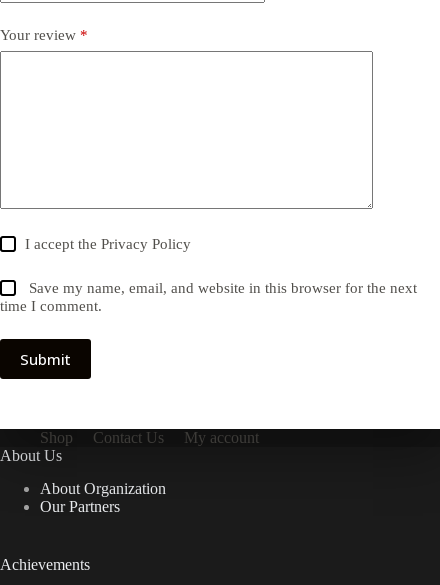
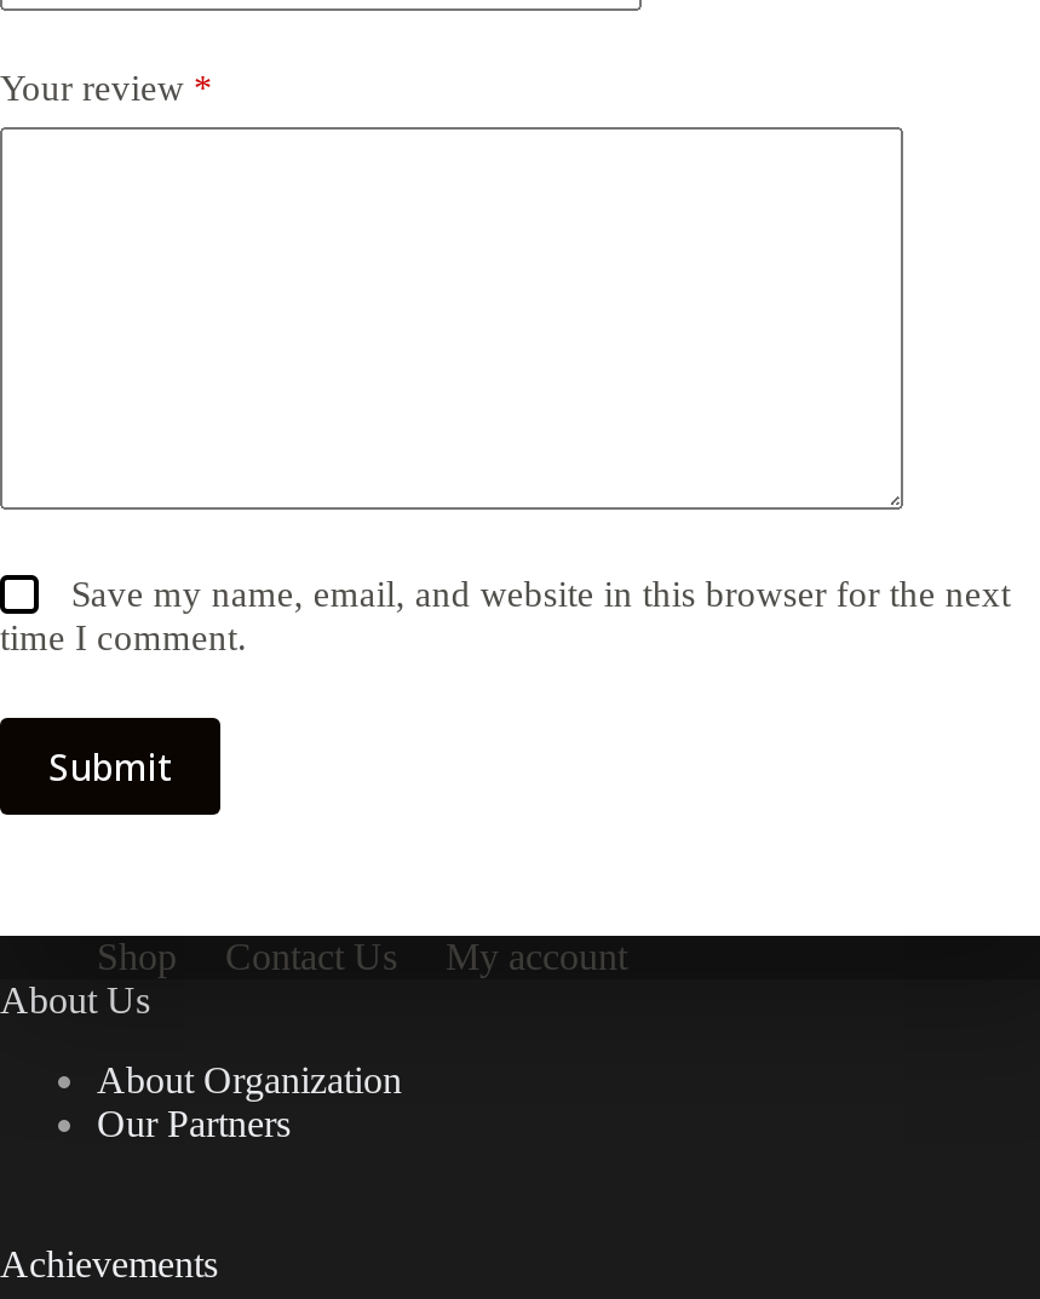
- I accept the Privacy Policy
